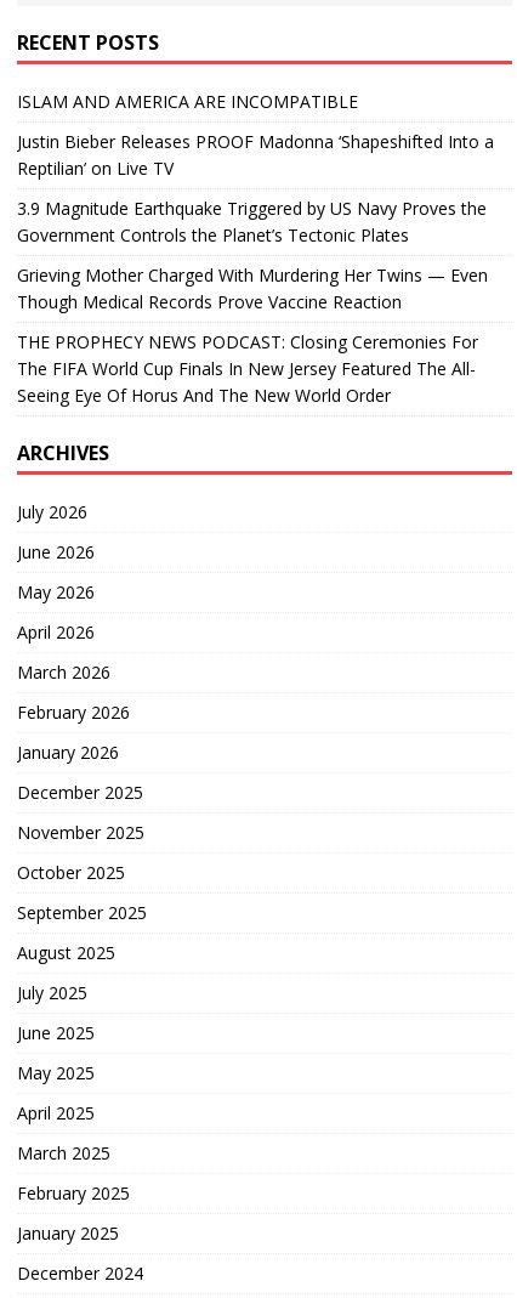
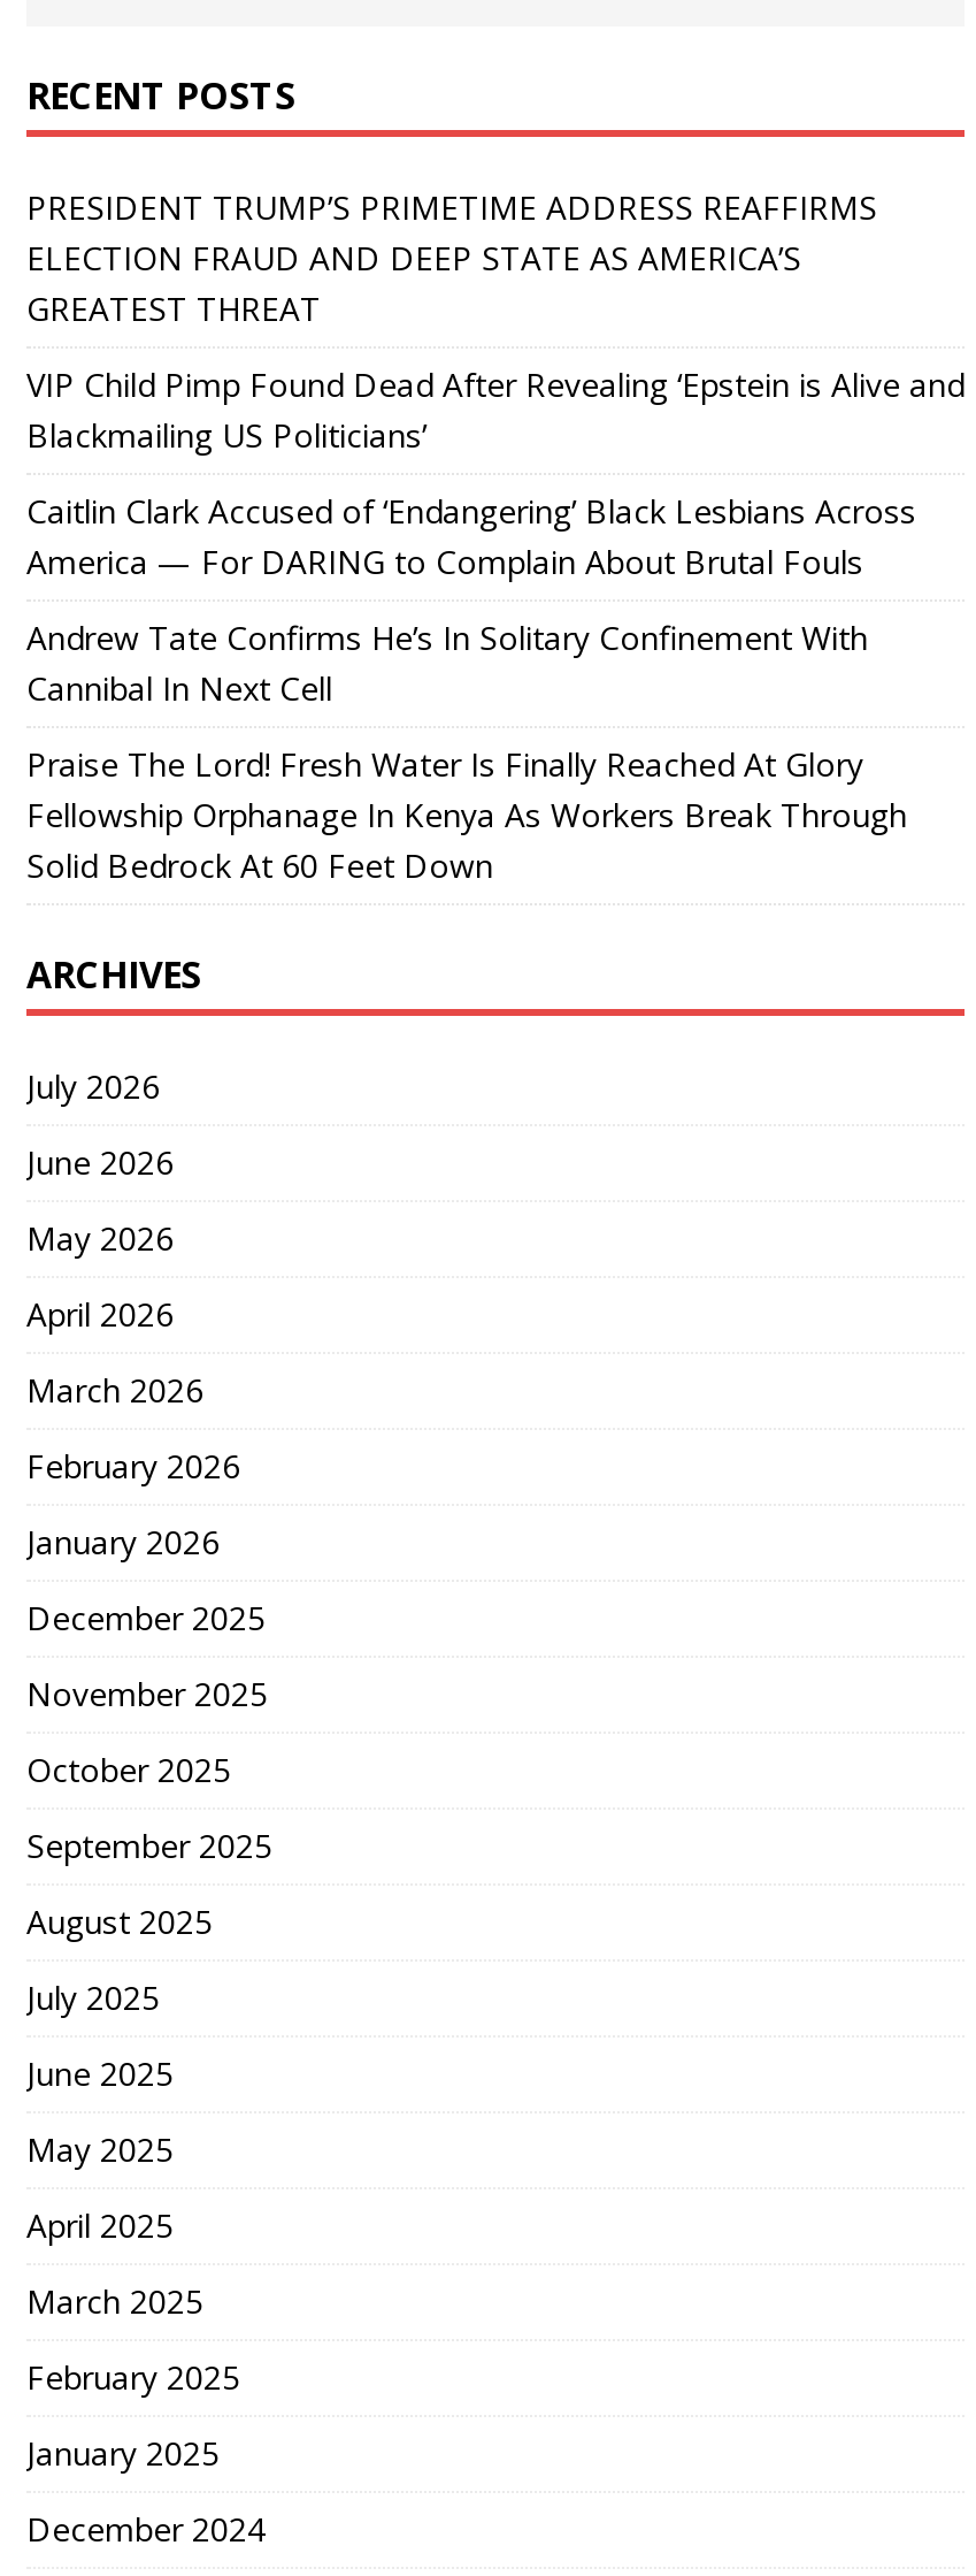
- ISLAM AND AMERICA ARE INCOMPATIBLE
+ PRESIDENT TRUMP’S PRIMETIME ADDRESS REAFFIRMS
+ ELECTION FRAUD AND DEEP STATE AS AMERICA’S
+ GREATEST THREAT

- Justin Bieber Releases PROOF Madonna ‘Shapeshifted Into a
- Reptilian’ on Live TV
+ VIP Child Pimp Found Dead After Revealing ‘Epstein is Alive and
+ Blackmailing US Politicians’

- 3.9 Magnitude Earthquake Triggered by US Navy Proves the
- Government Controls the Planet’s Tectonic Plates
+ Caitlin Clark Accused of ‘Endangering’ Black Lesbians Across
+ America — For DARING to Complain About Brutal Fouls

- Grieving Mother Charged With Murdering Her Twins — Even
- Though Medical Records Prove Vaccine Reaction
+ Andrew Tate Confirms He’s In Solitary Confinement With
+ Cannibal In Next Cell

- THE PROPHECY NEWS PODCAST: Closing Ceremonies For
- The FIFA World Cup Finals In New Jersey Featured The All-
- Seeing Eye Of Horus And The New World Order
+ Praise The Lord! Fresh Water Is Finally Reached At Glory
+ Fellowship Orphanage In Kenya As Workers Break Through
+ Solid Bedrock At 60 Feet Down
